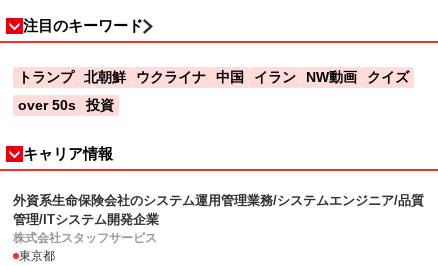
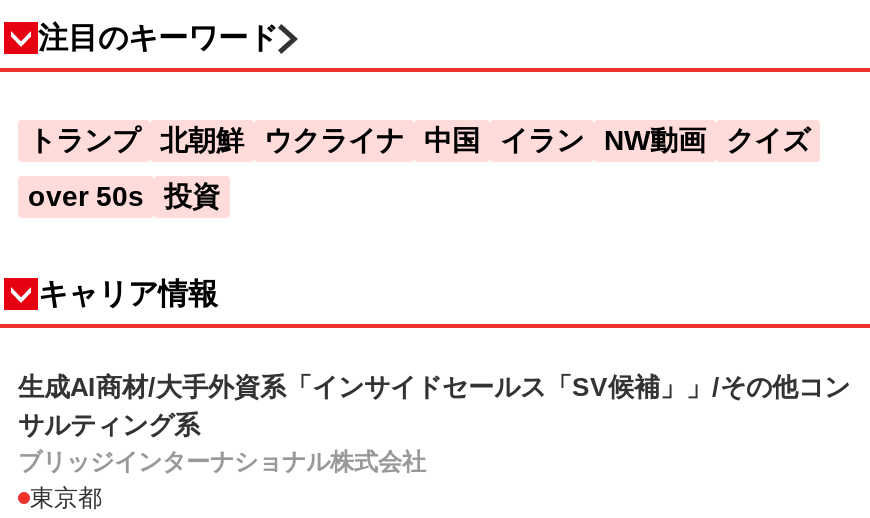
- 外資系生命保険会社のシステム運用管理業務/システムエンジニア/品質
- 管理/ITシステム開発企業
- 株式会社スタッフサービス
+ 生成AI商材/大手外資系「インサイドセールス「SV候補」」/その他コン
+ サルティング系
+ ブリッジインターナショナル株式会社
